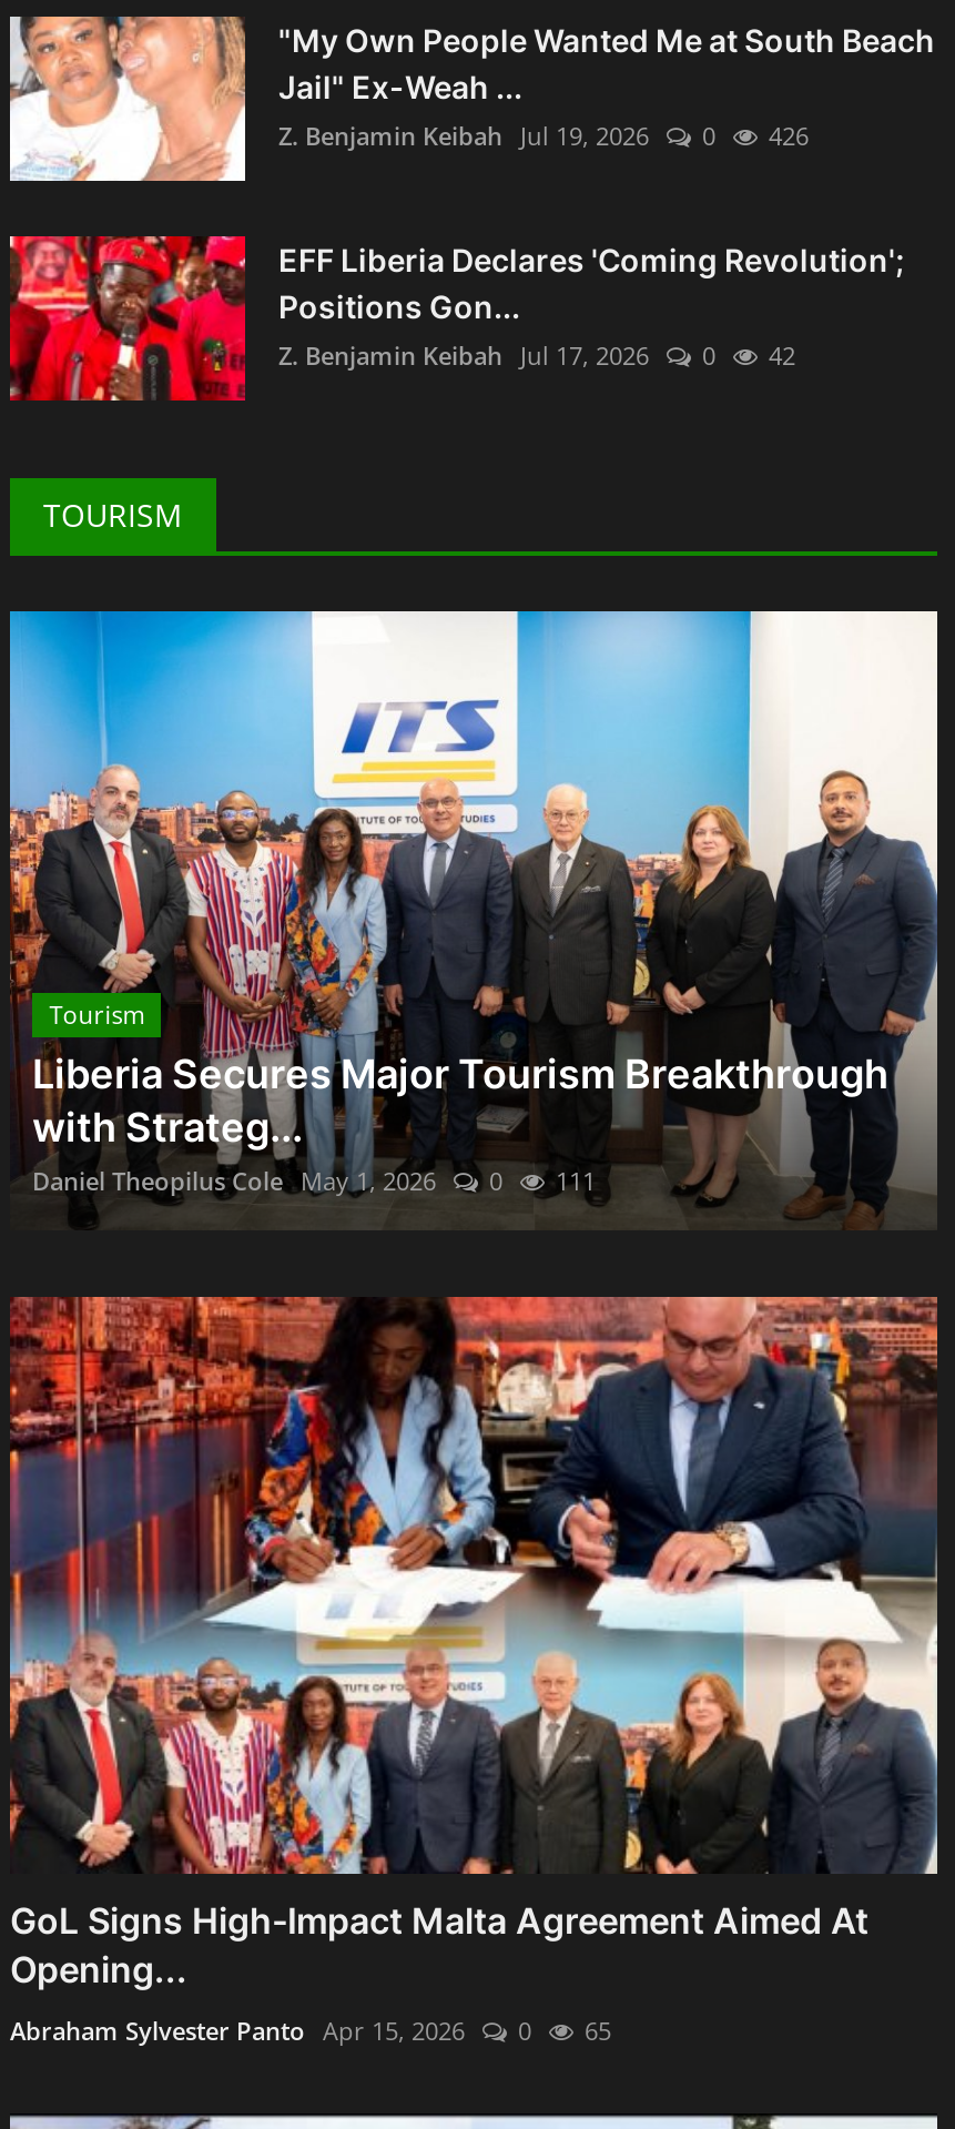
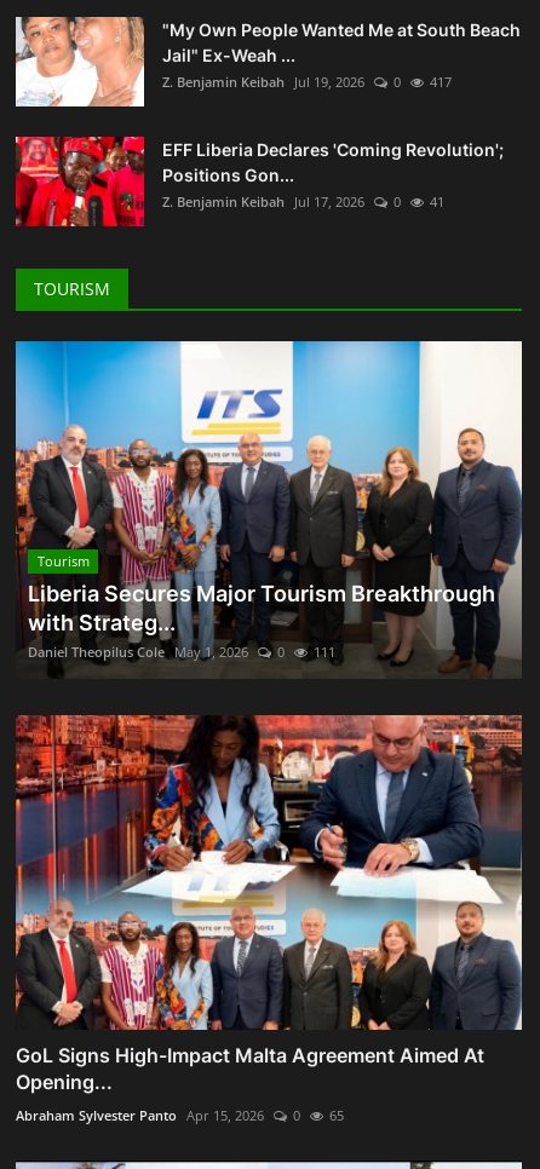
- Z. Benjamin Keibah Jul 19, 2026 0 426
+ Z. Benjamin Keibah Jul 19, 2026 0 417

- Z. Benjamin Keibah Jul 17, 2026 0 42
+ Z. Benjamin Keibah Jul 17, 2026 0 41
